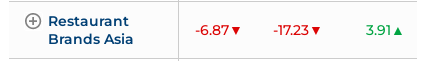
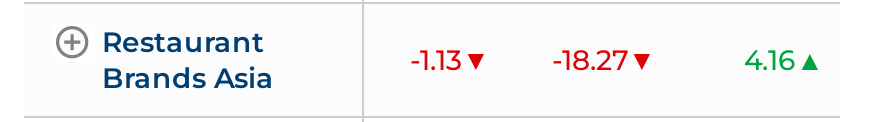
- -6.87
+ -1.13

- -17.23
+ -18.27

- 3.91
+ 4.16
